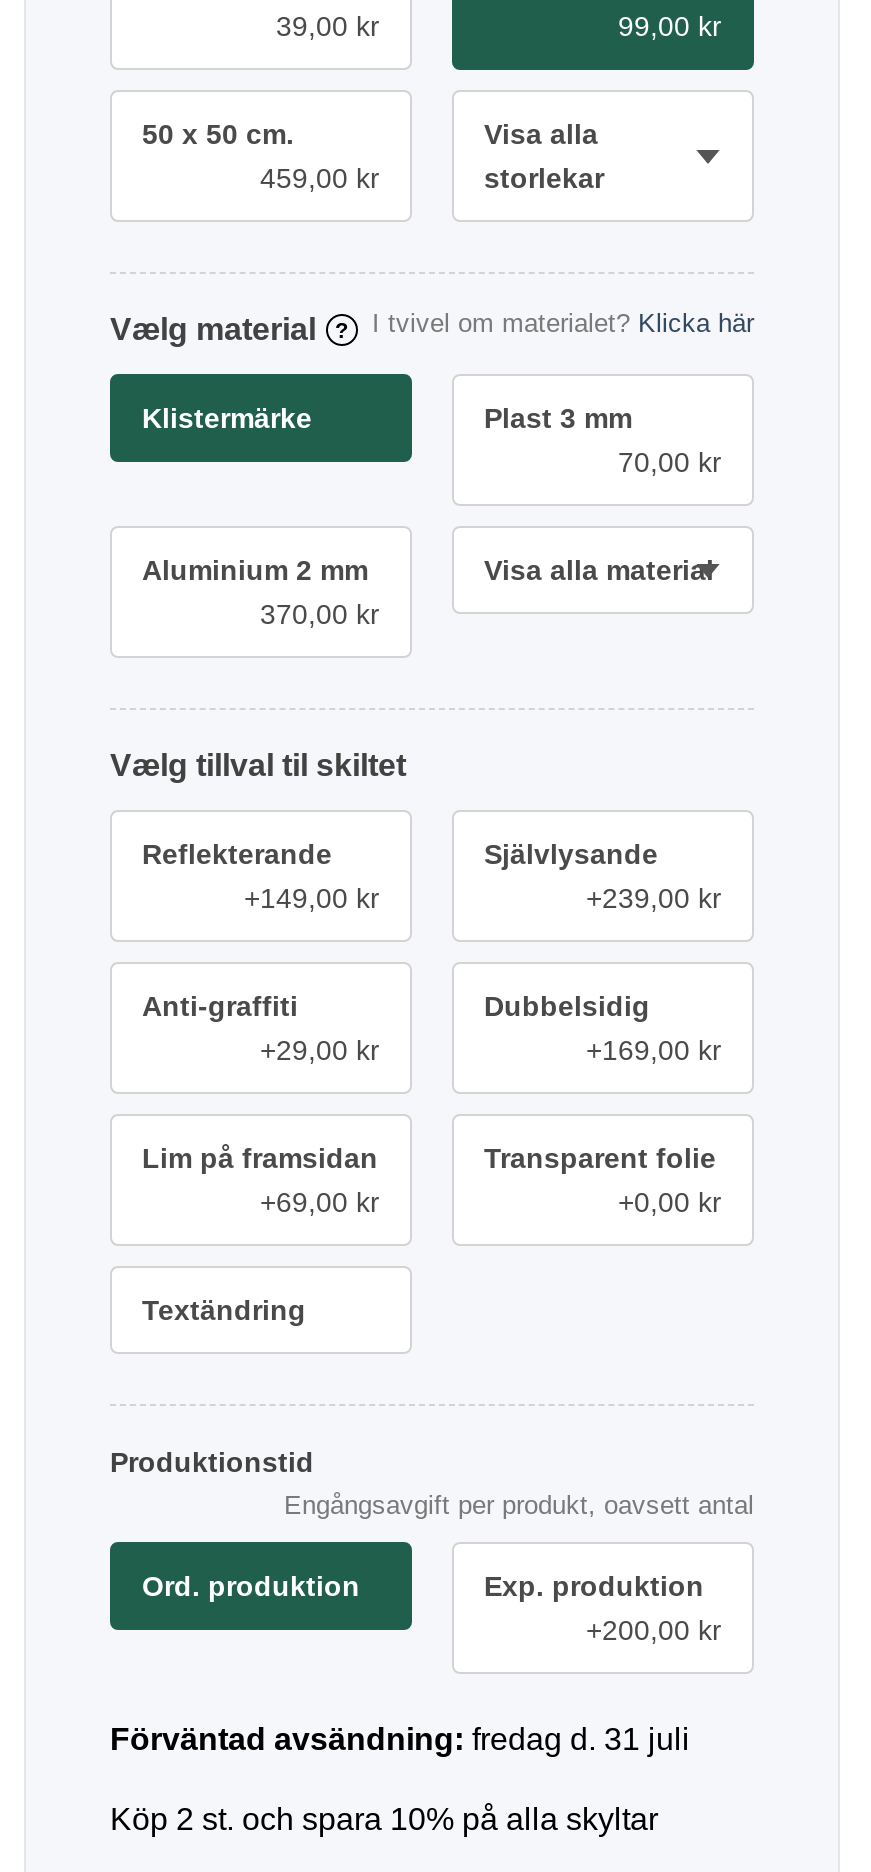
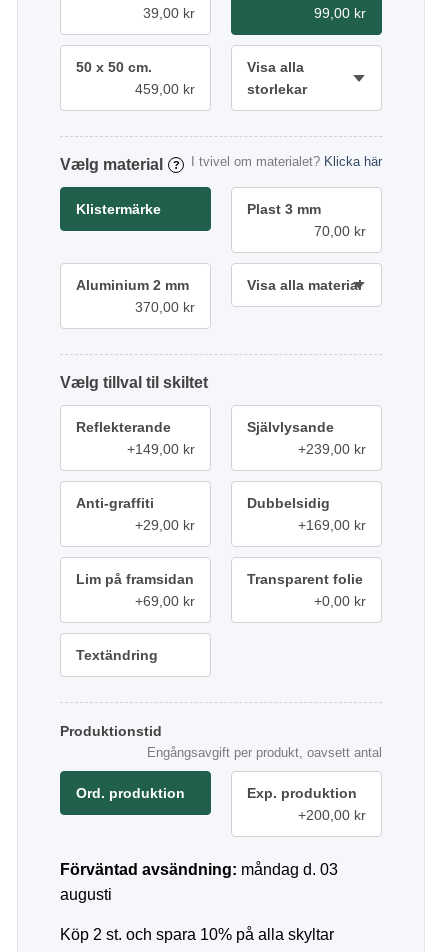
- Förväntad avsändning: fredag d. 31 juli
+ Förväntad avsändning: måndag d. 03
+ augusti
